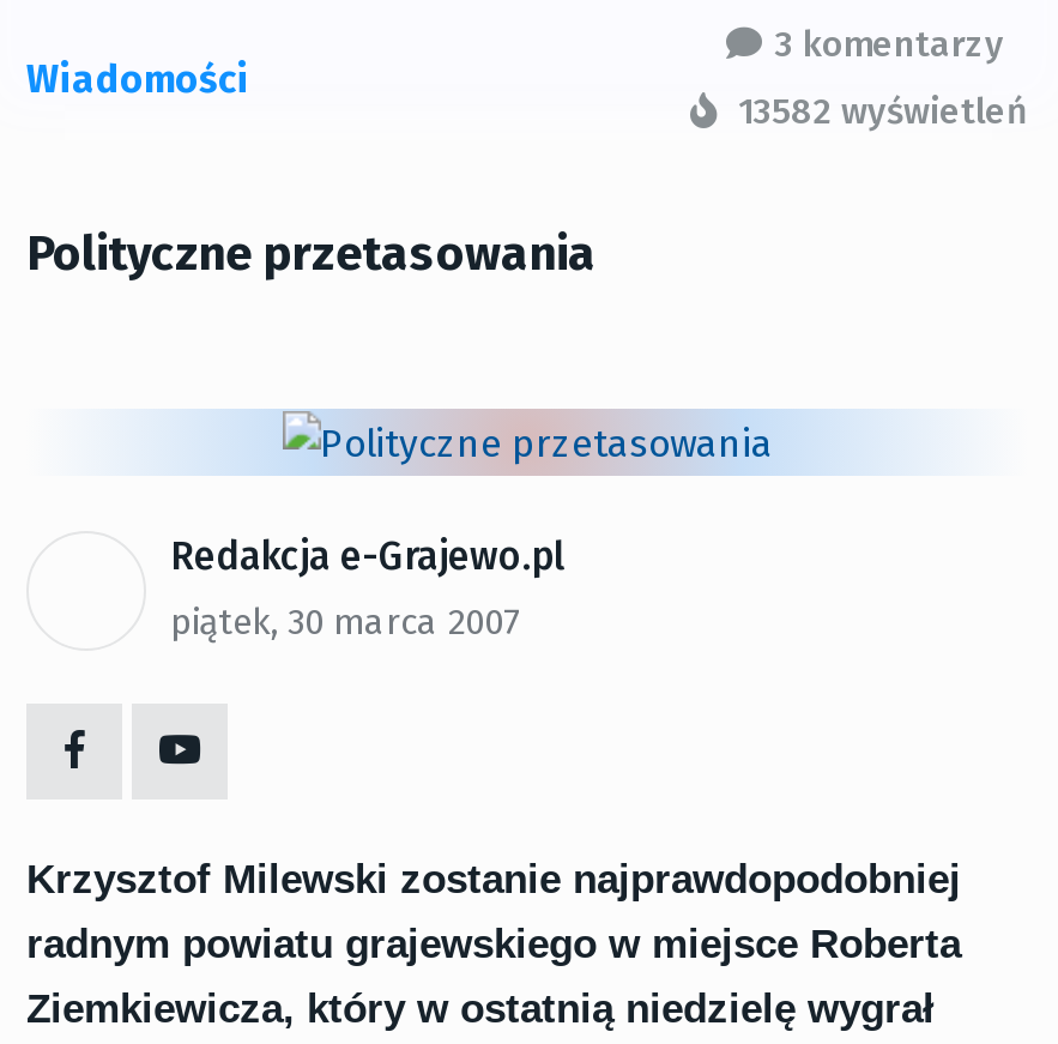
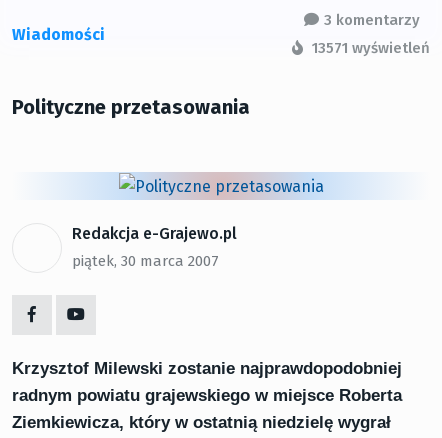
- 13582 wyświetleń
+ 13571 wyświetleń
